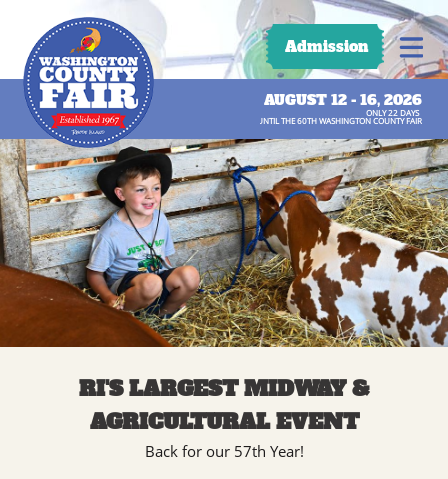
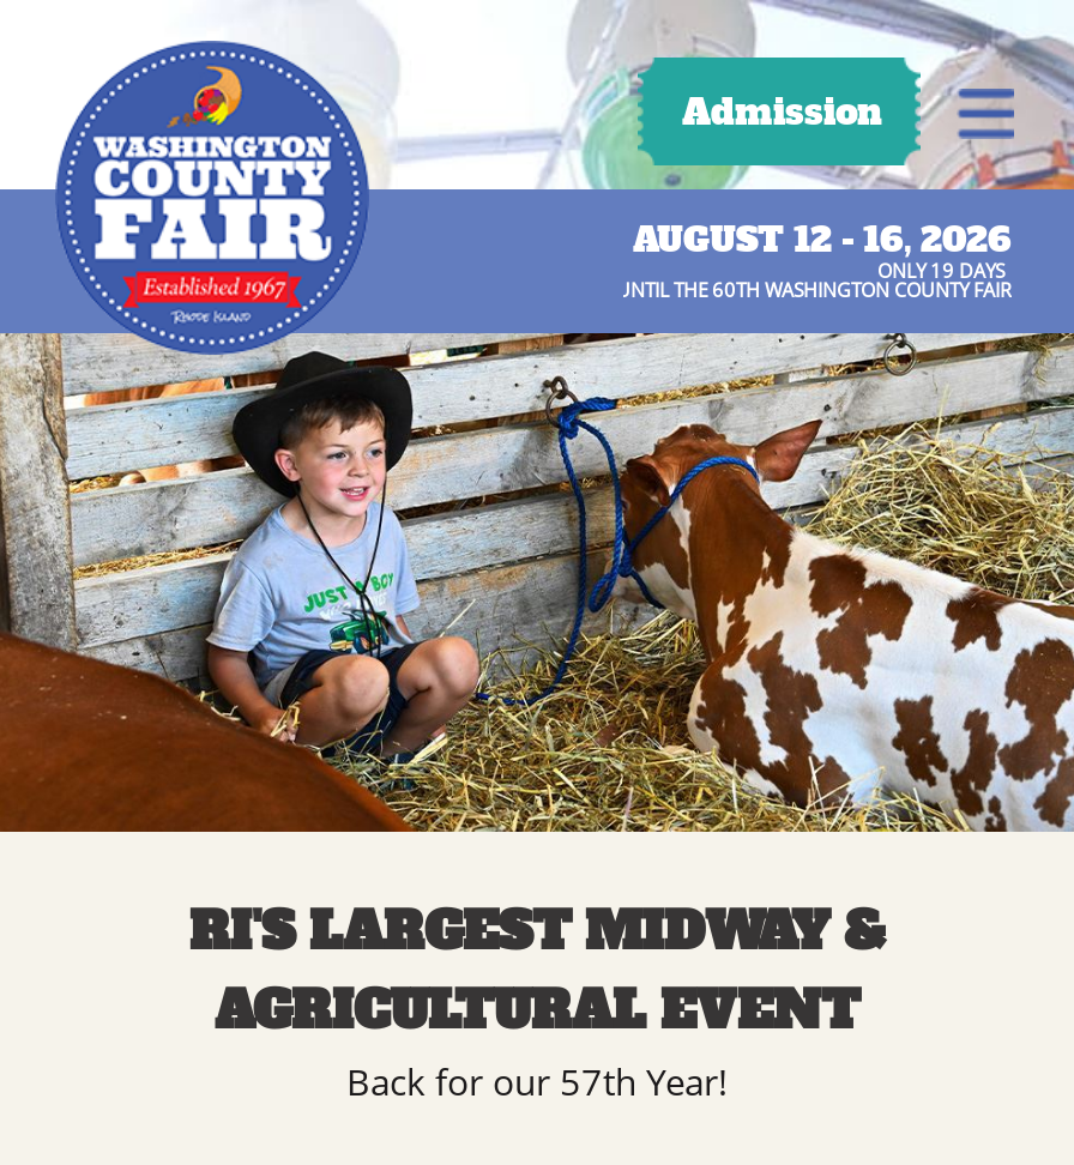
- 22 DAYS
+ 19 DAYS
